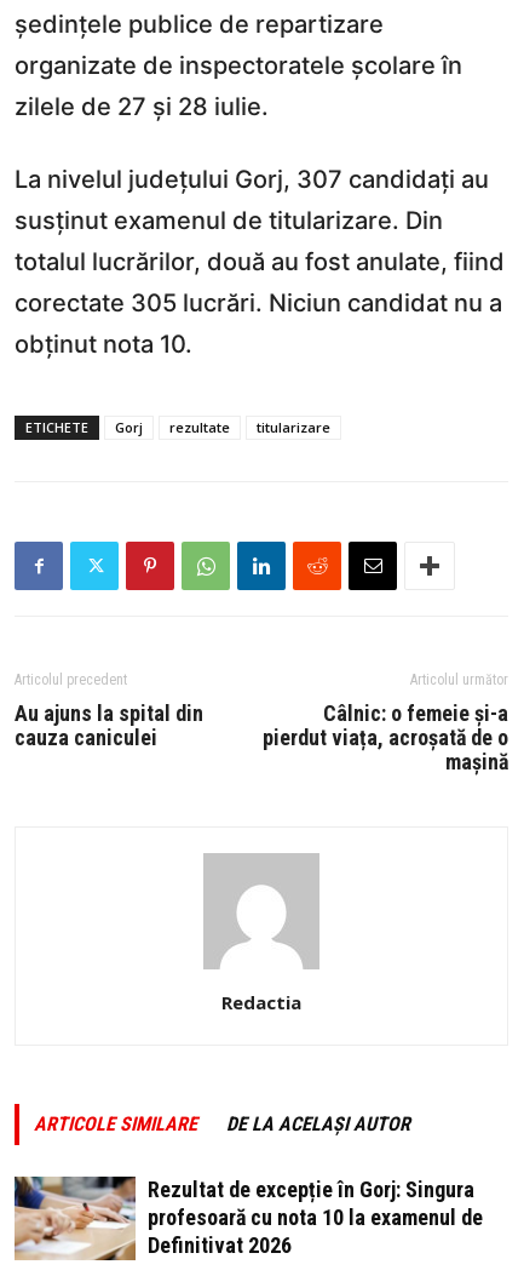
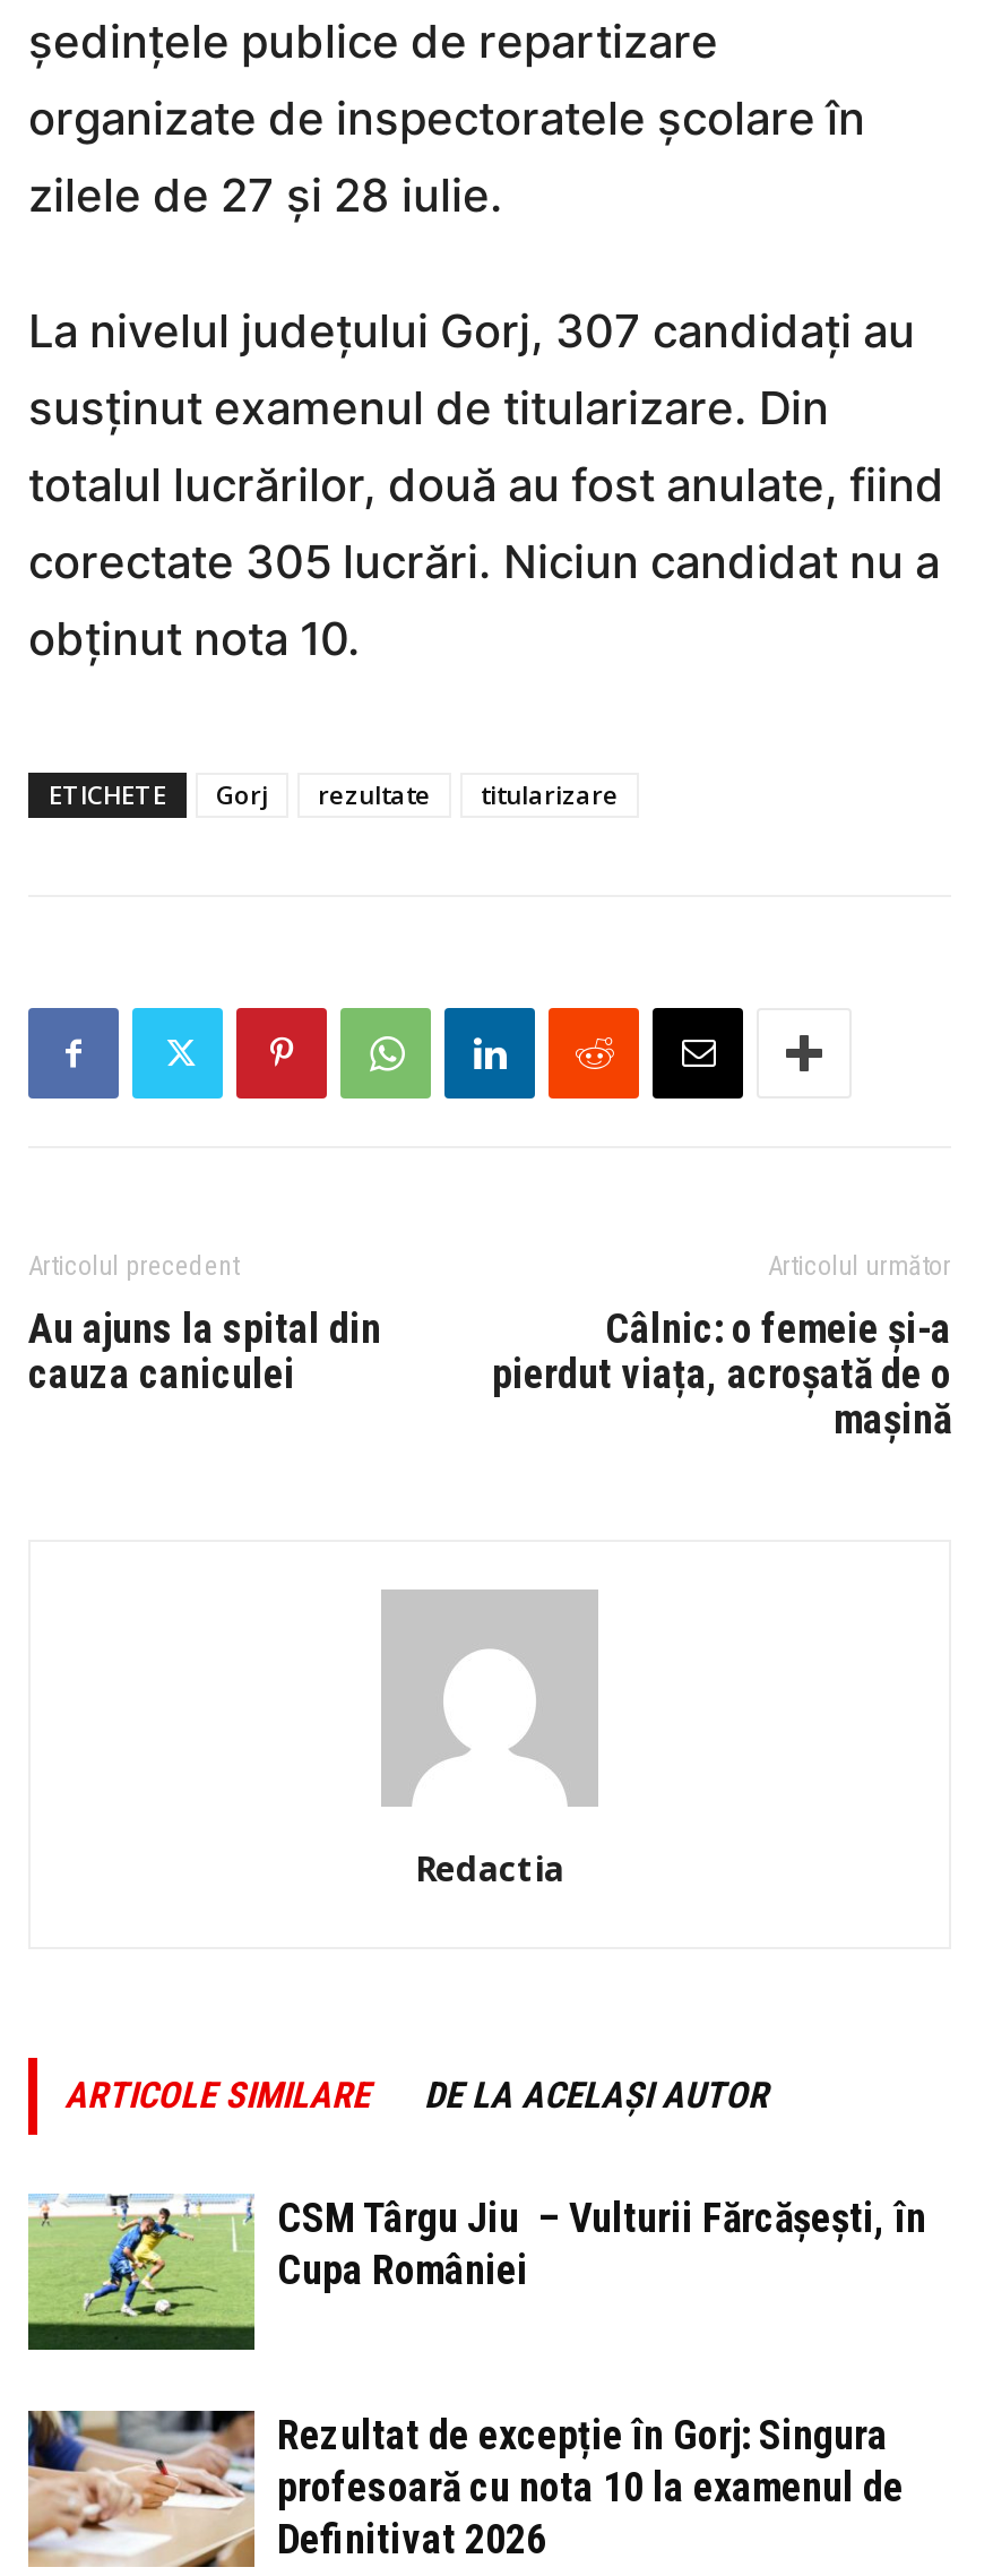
+ [image]
+ CSM Târgu Jiu – Vulturii Fărcășești, în
+ Cupa României
